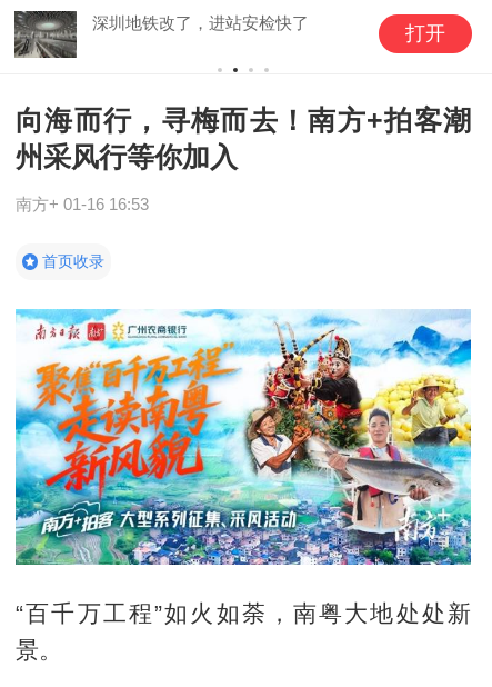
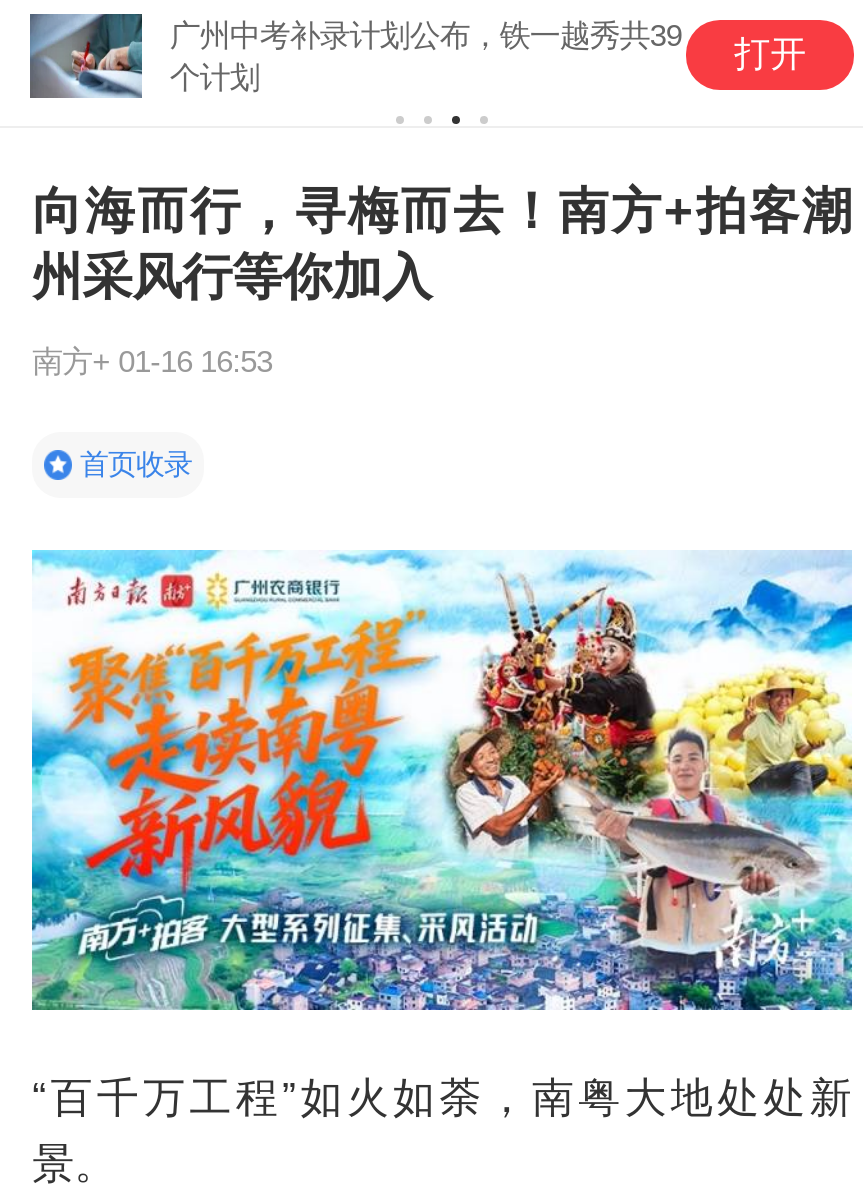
- [image]
- 深圳地铁改了，进站安检快了
+ [image]
+ 广州中考补录计划公布，铁一越秀共39
+ 个计划
